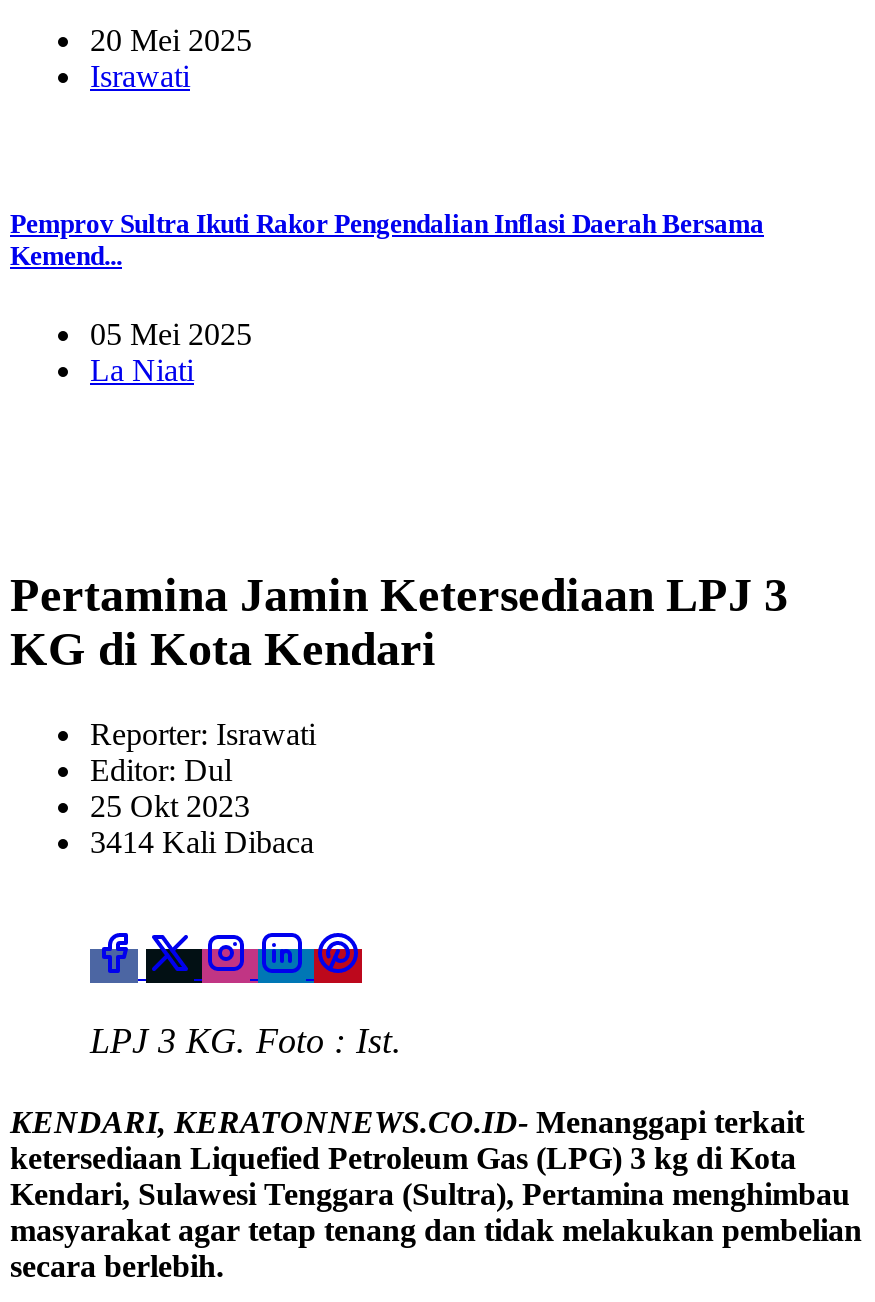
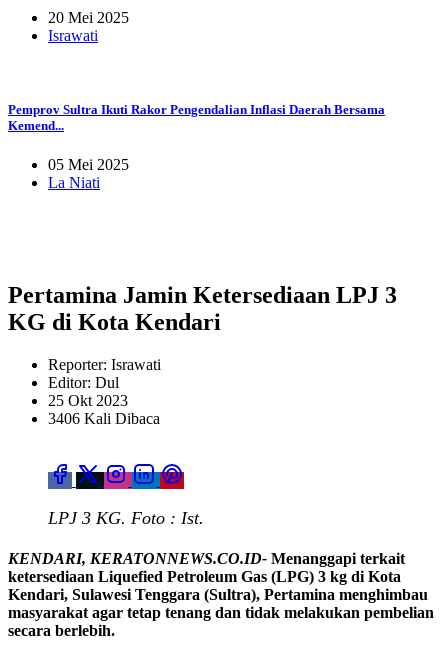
- 3414 Kali Dibaca
+ 3406 Kali Dibaca
